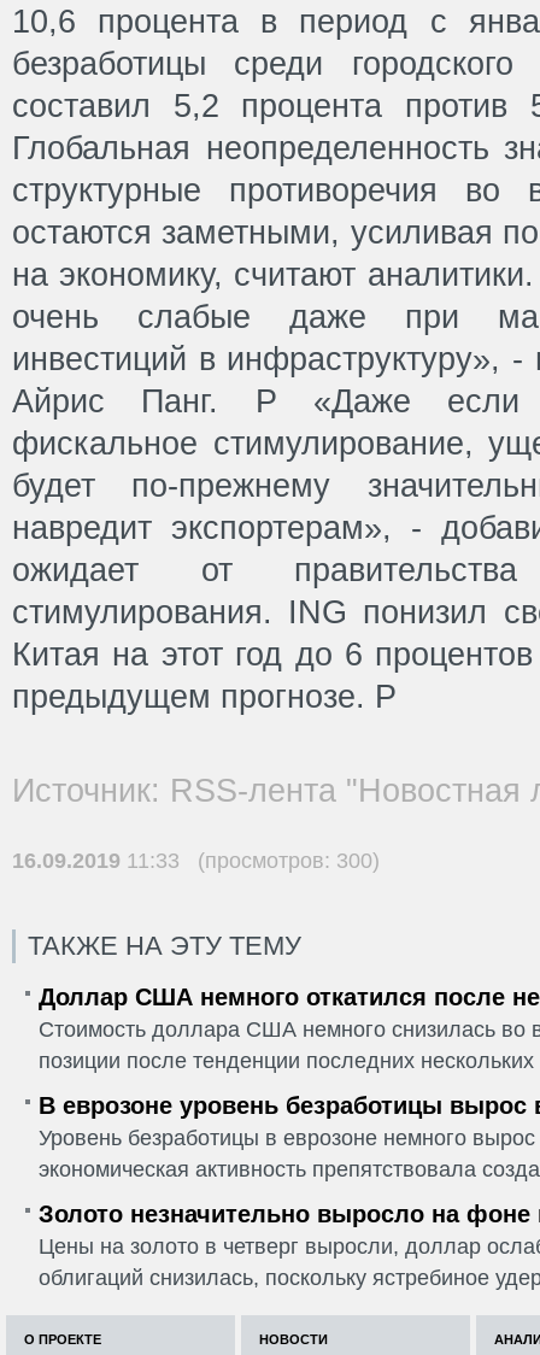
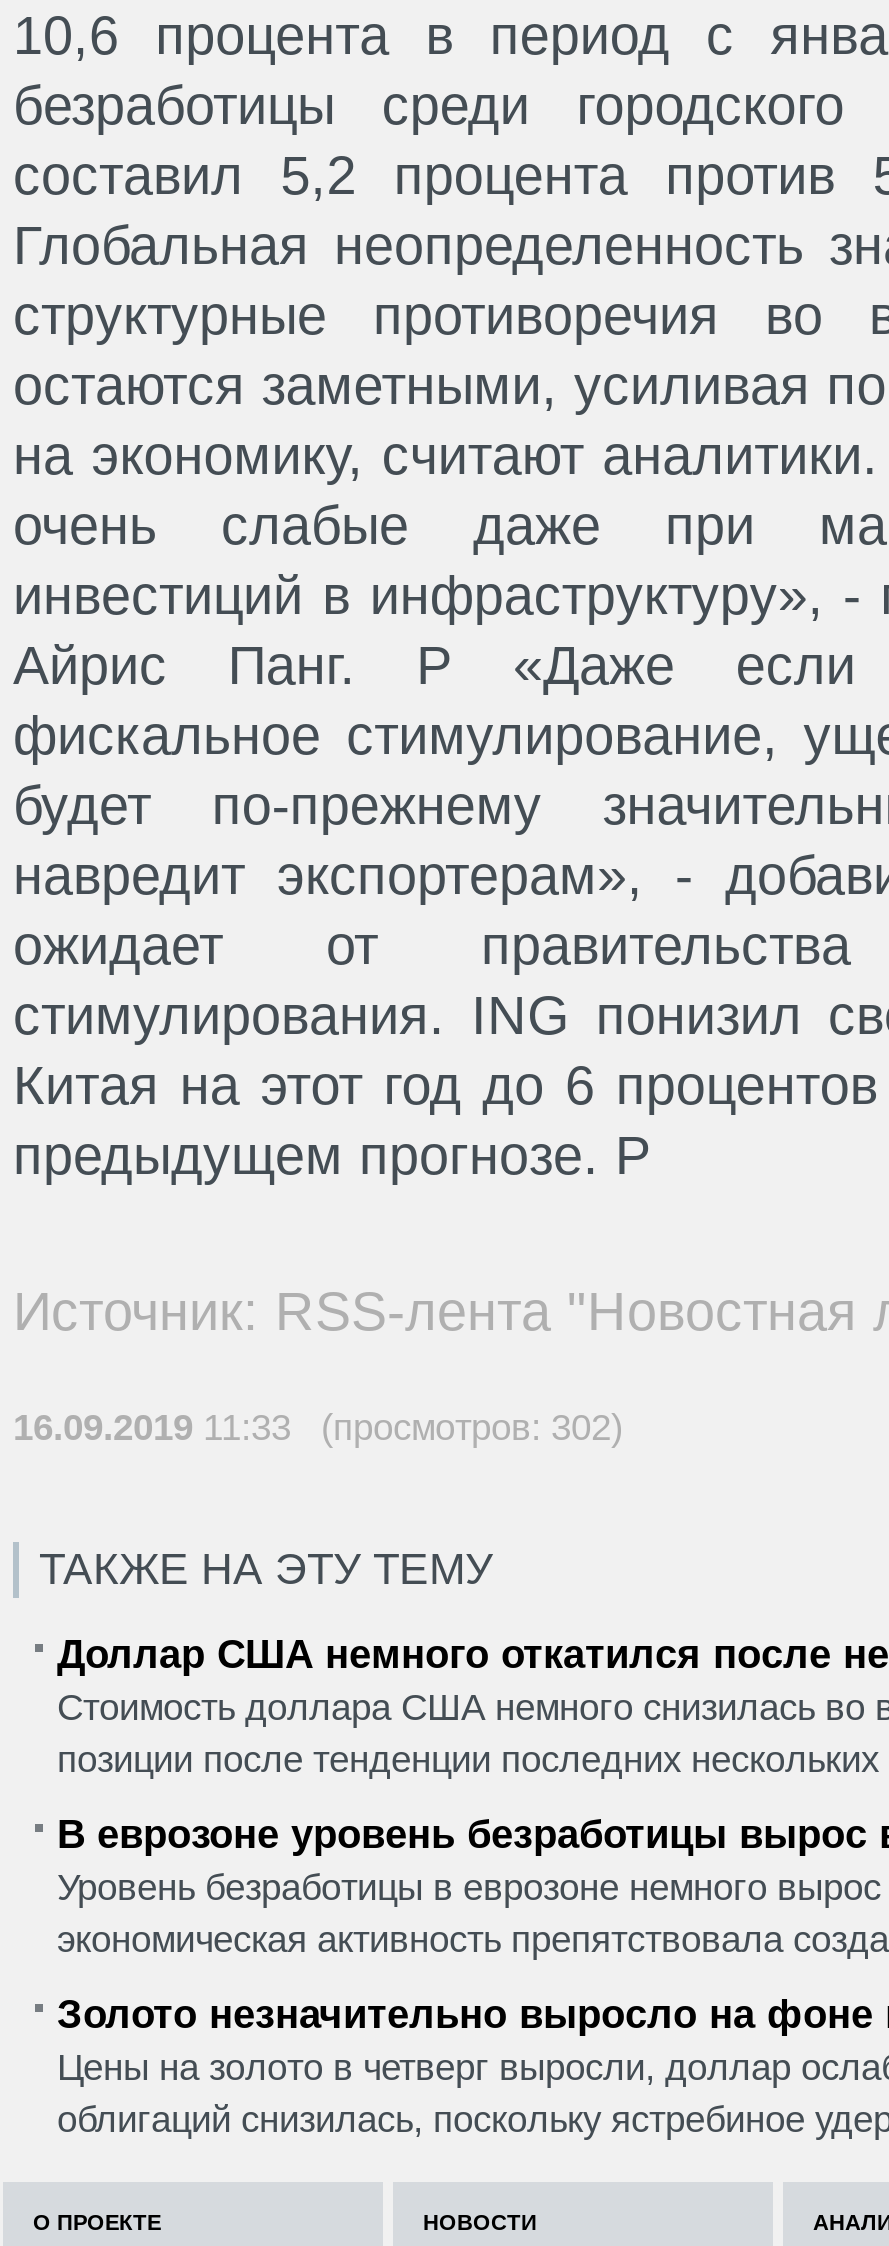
- 16.09.2019 11:33 (просмотров: 300)
+ 16.09.2019 11:33 (просмотров: 302)
